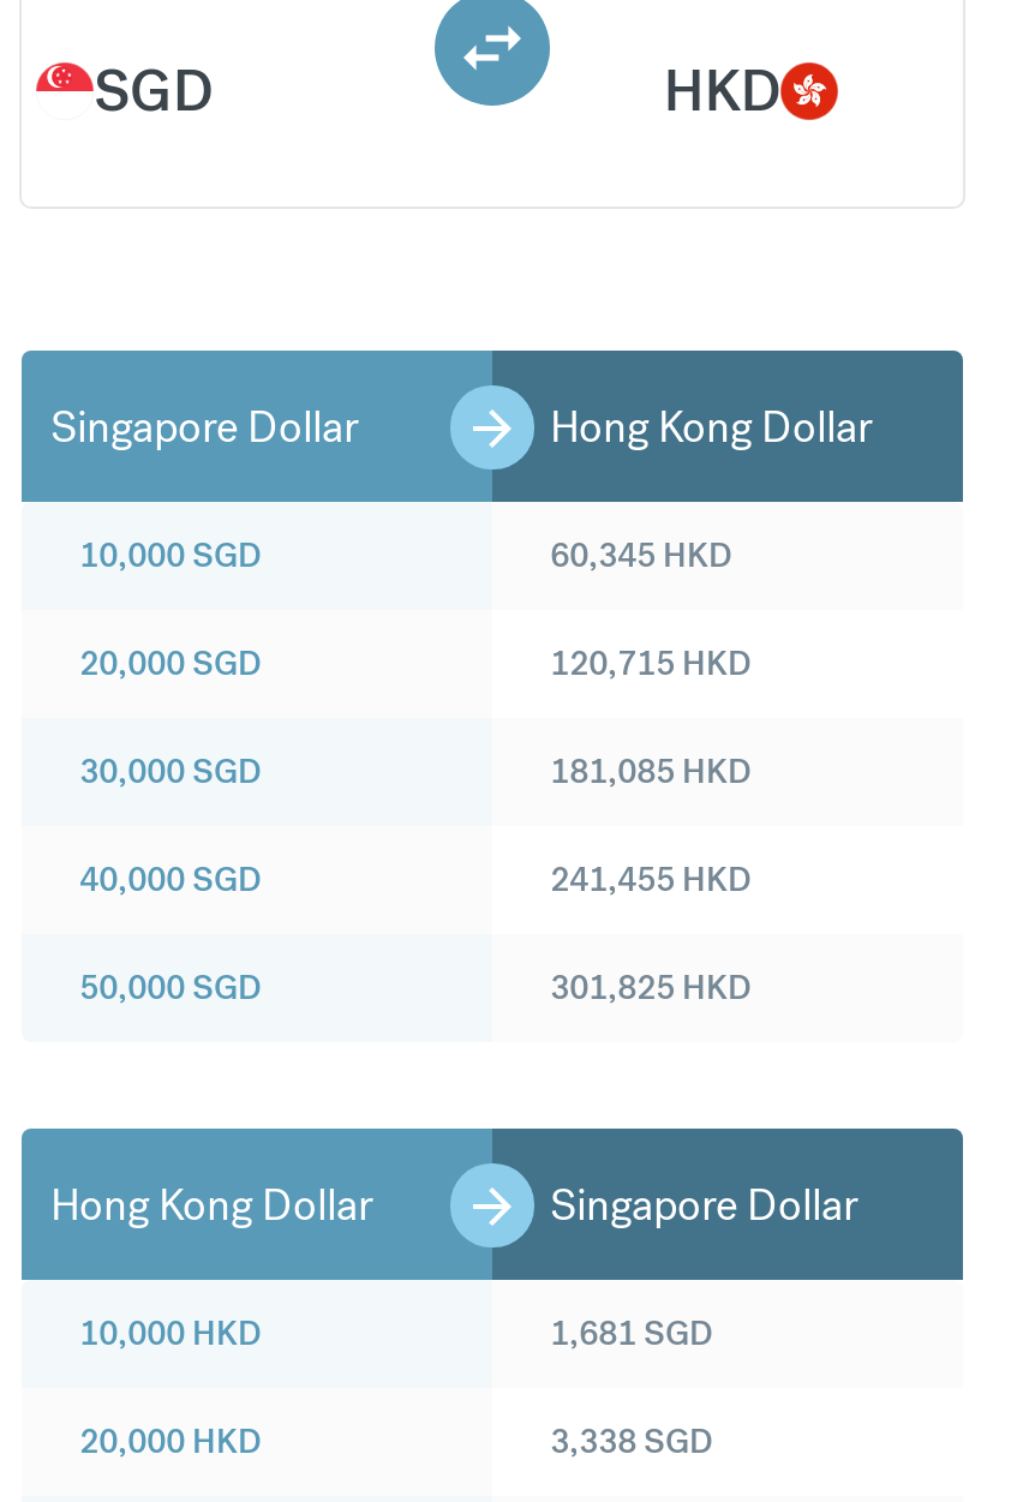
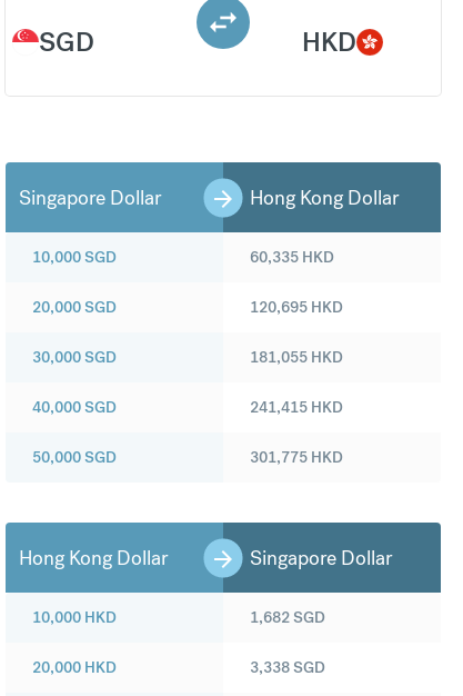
- 60,345 HKD
+ 60,335 HKD

- 120,715 HKD
+ 120,695 HKD

- 181,085 HKD
+ 181,055 HKD

- 241,455 HKD
+ 241,415 HKD

- 301,825 HKD
+ 301,775 HKD

- 1,681 SGD
+ 1,682 SGD
